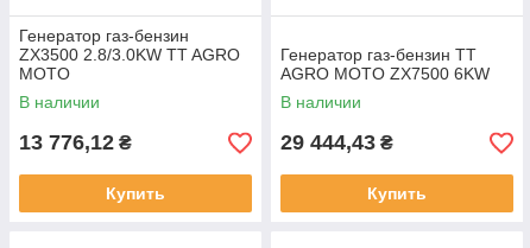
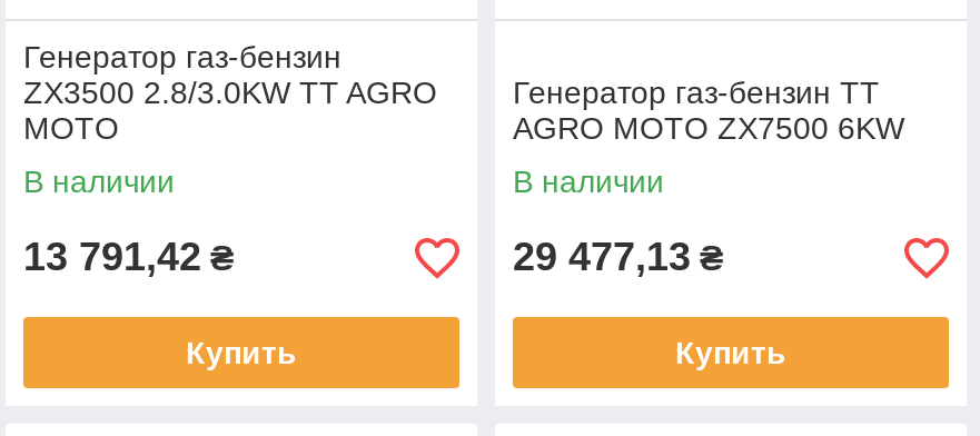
- 13 776,12 ₴
+ 13 791,42 ₴

- 29 444,43 ₴
+ 29 477,13 ₴
